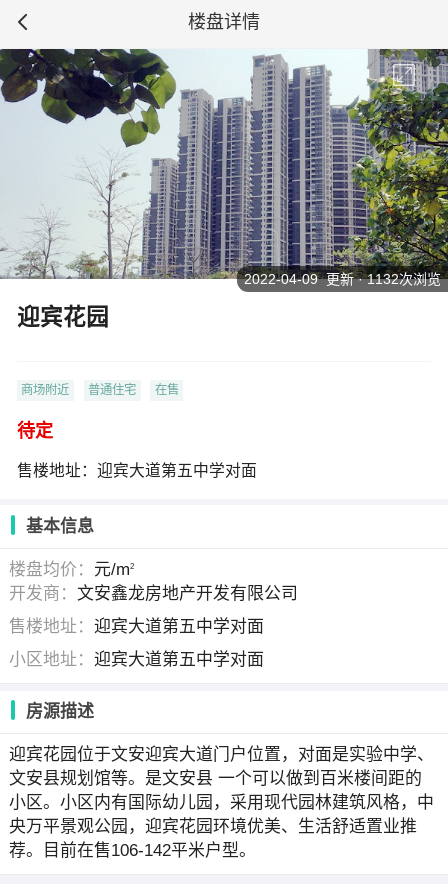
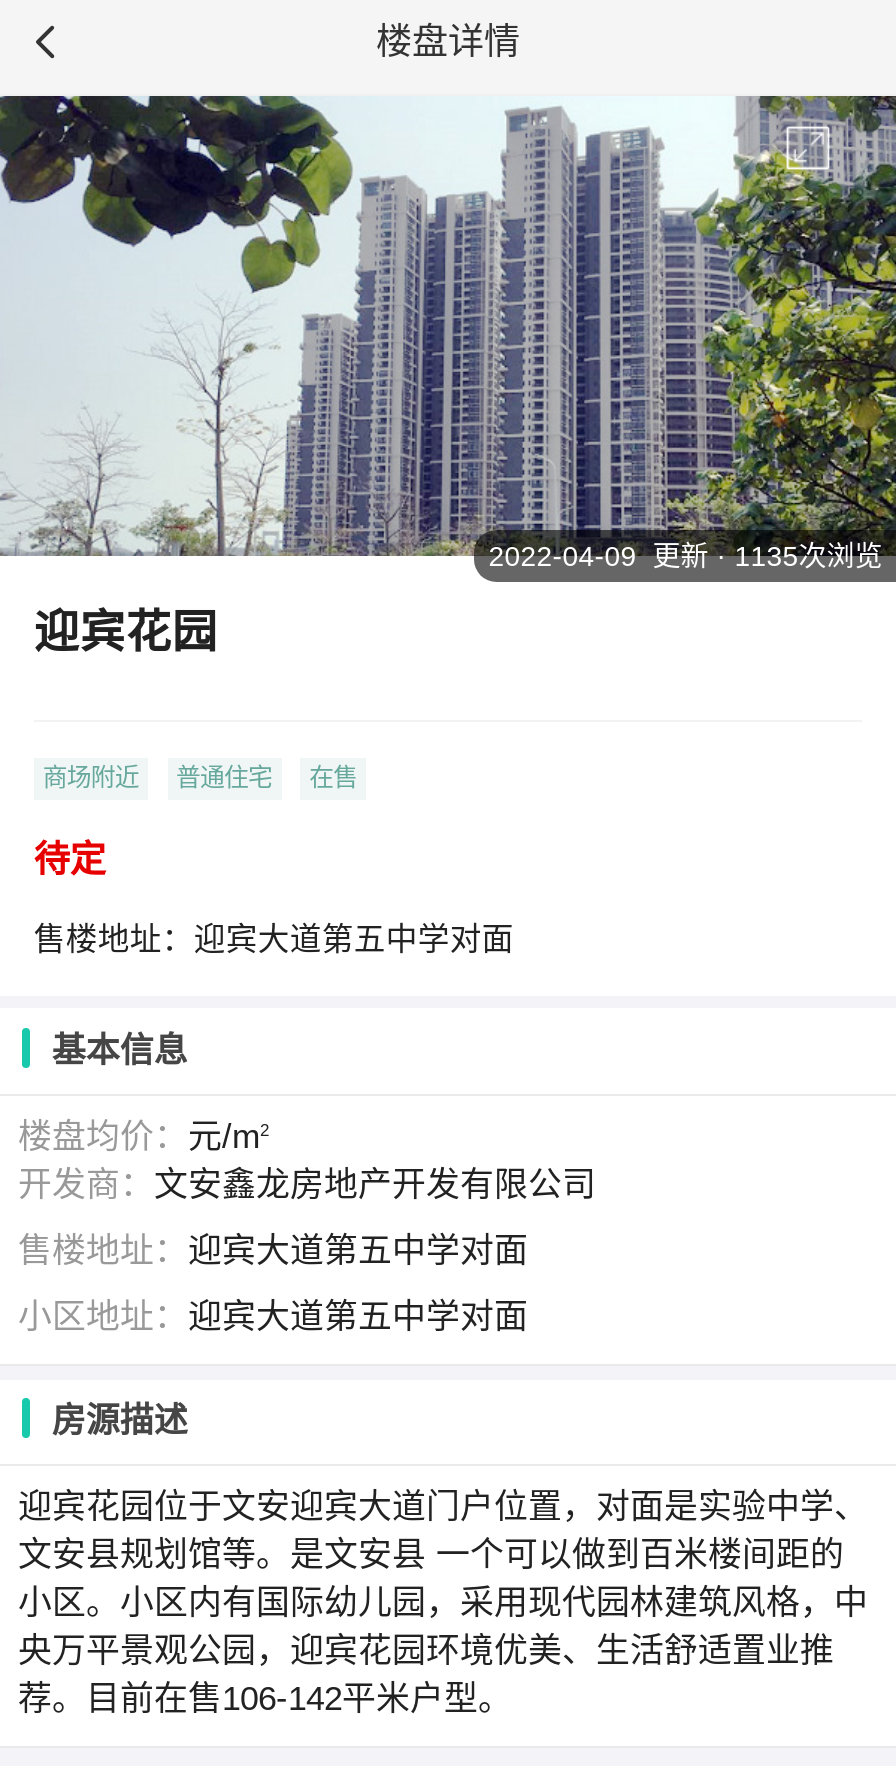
- 2022-04-09 更新 · 1132次浏览
+ 2022-04-09 更新 · 1135次浏览
